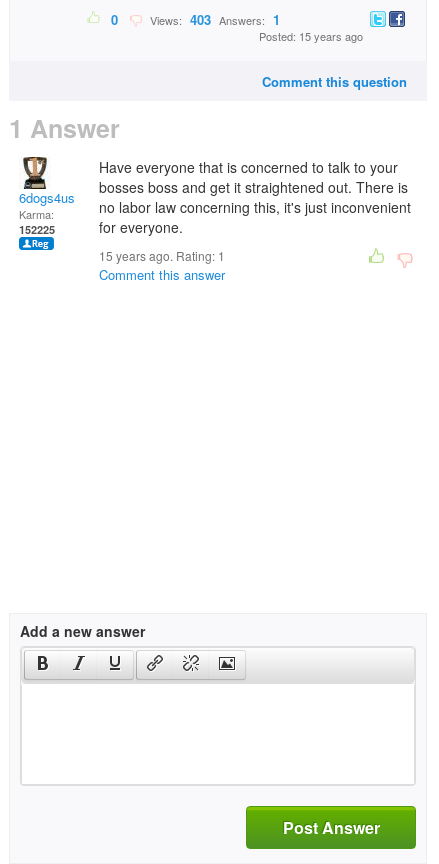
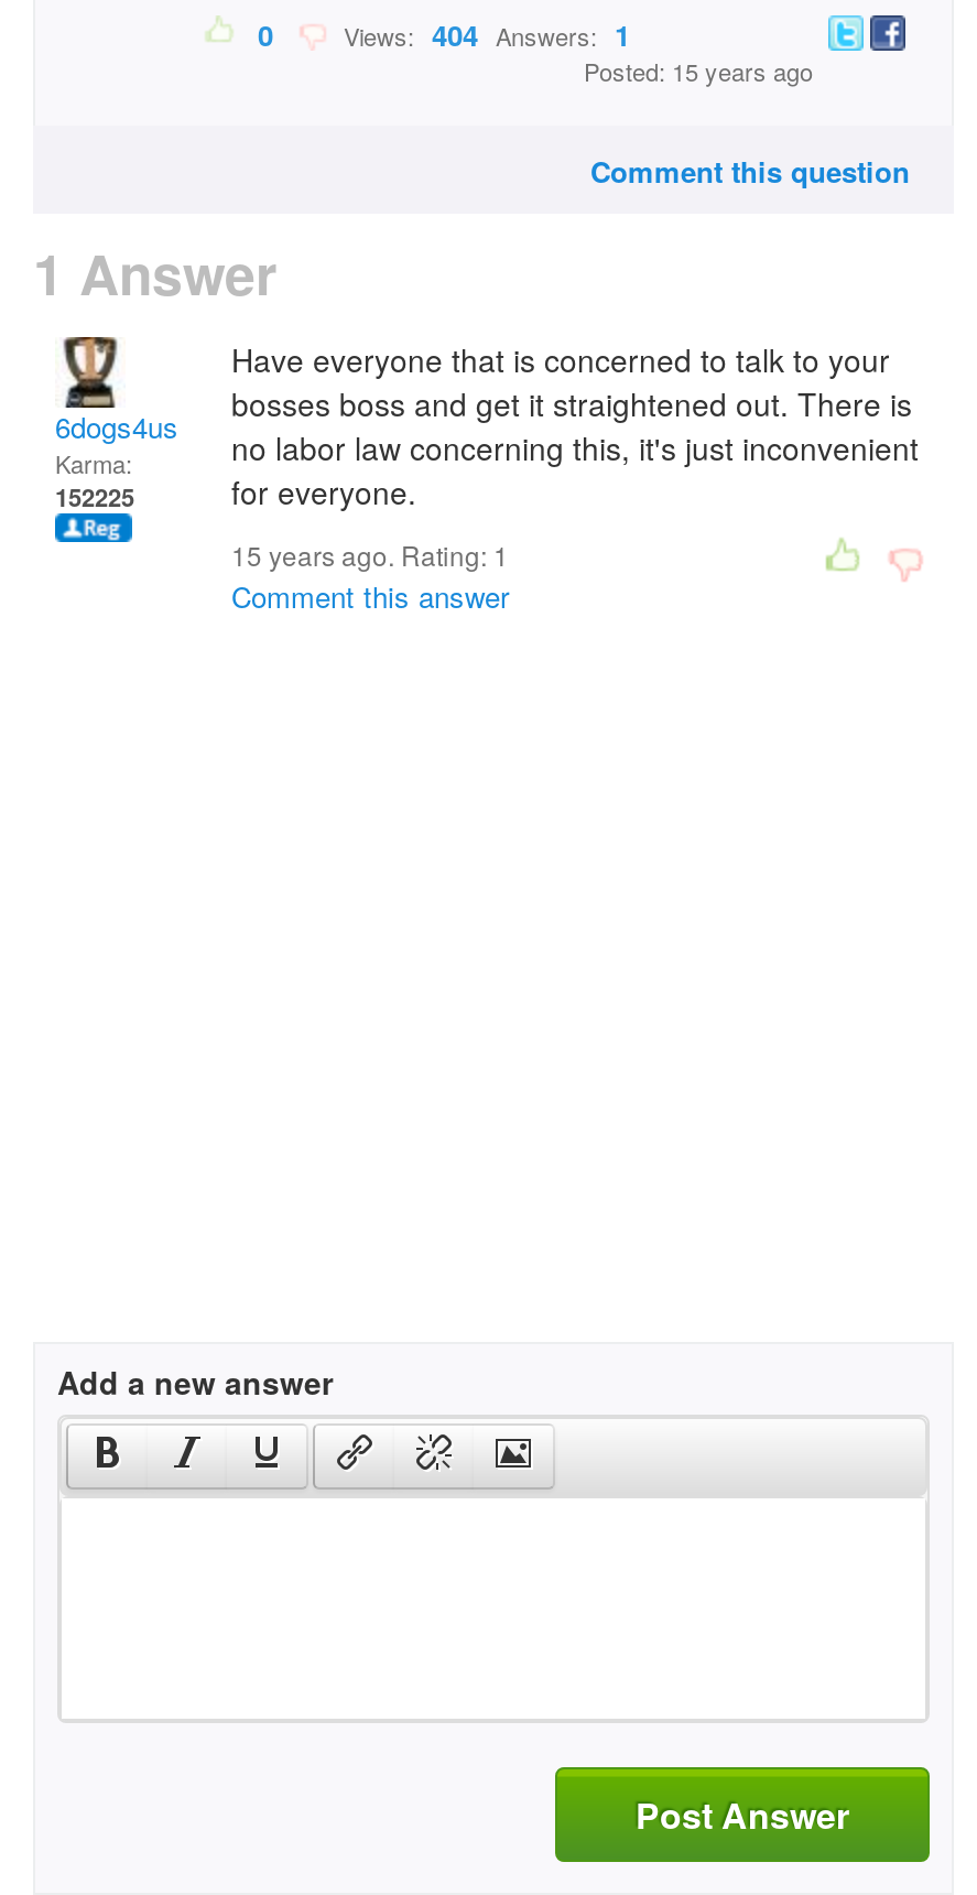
- Views: 403 Answers: 1
+ Views: 404 Answers: 1
